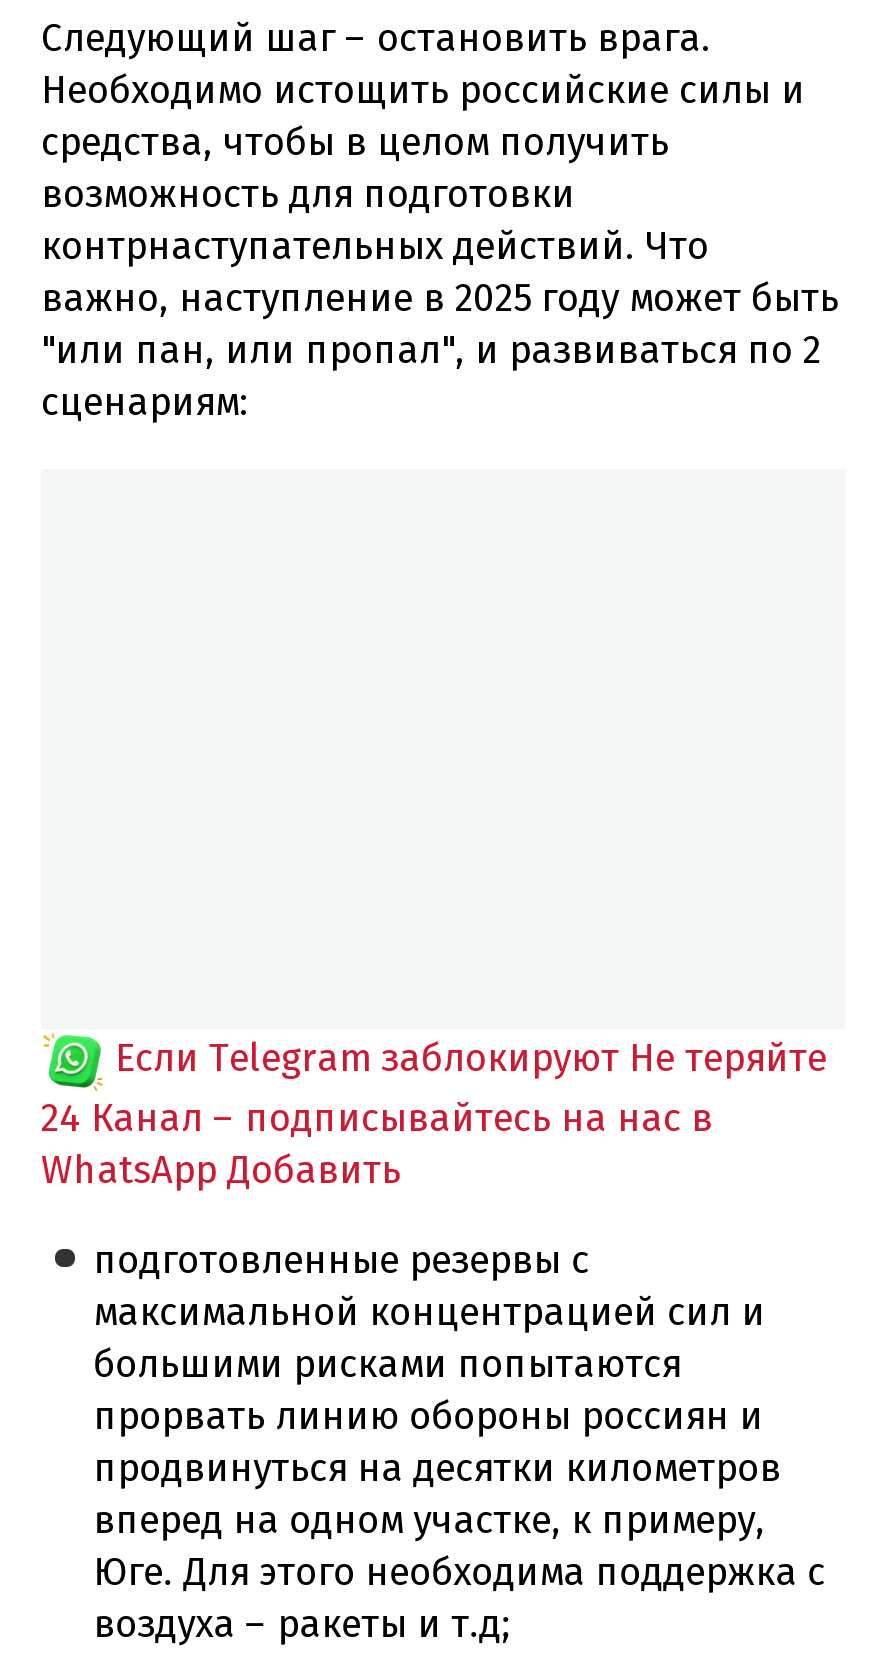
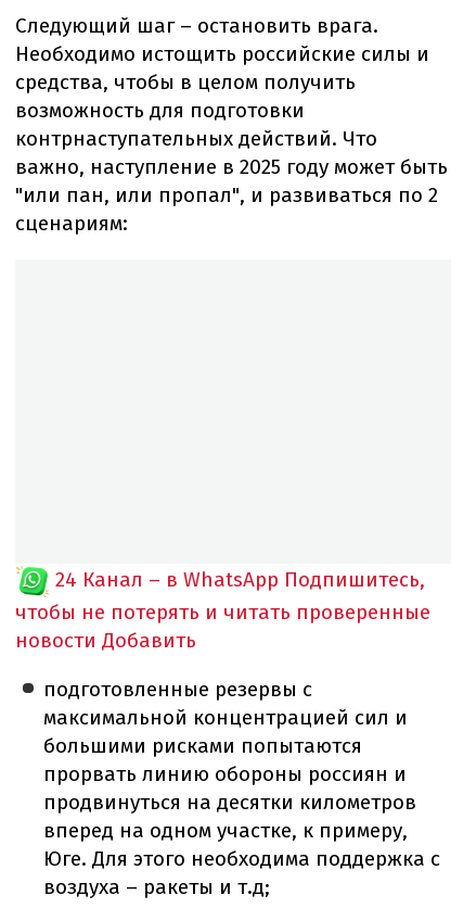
- Если Telegram заблокируют Не теряйте
- 24 Канал – подписывайтесь на нас в
- WhatsApp Добавить
+ 24 Канал – в WhatsApp Подпишитесь,
+ чтобы не потерять и читать проверенные
+ новости Добавить
